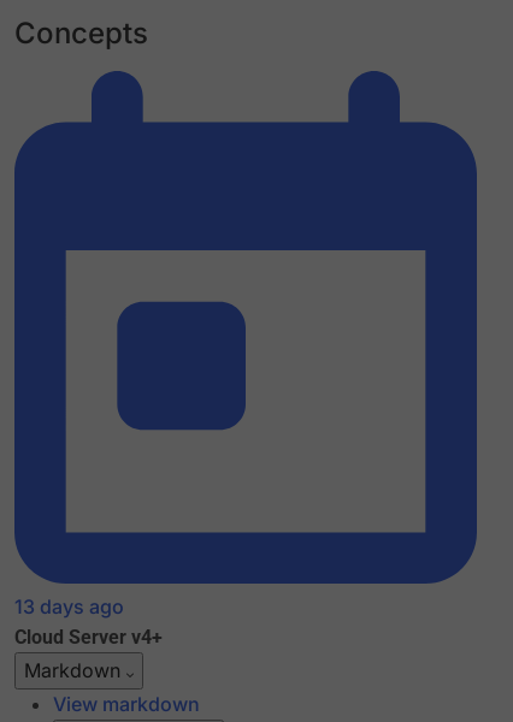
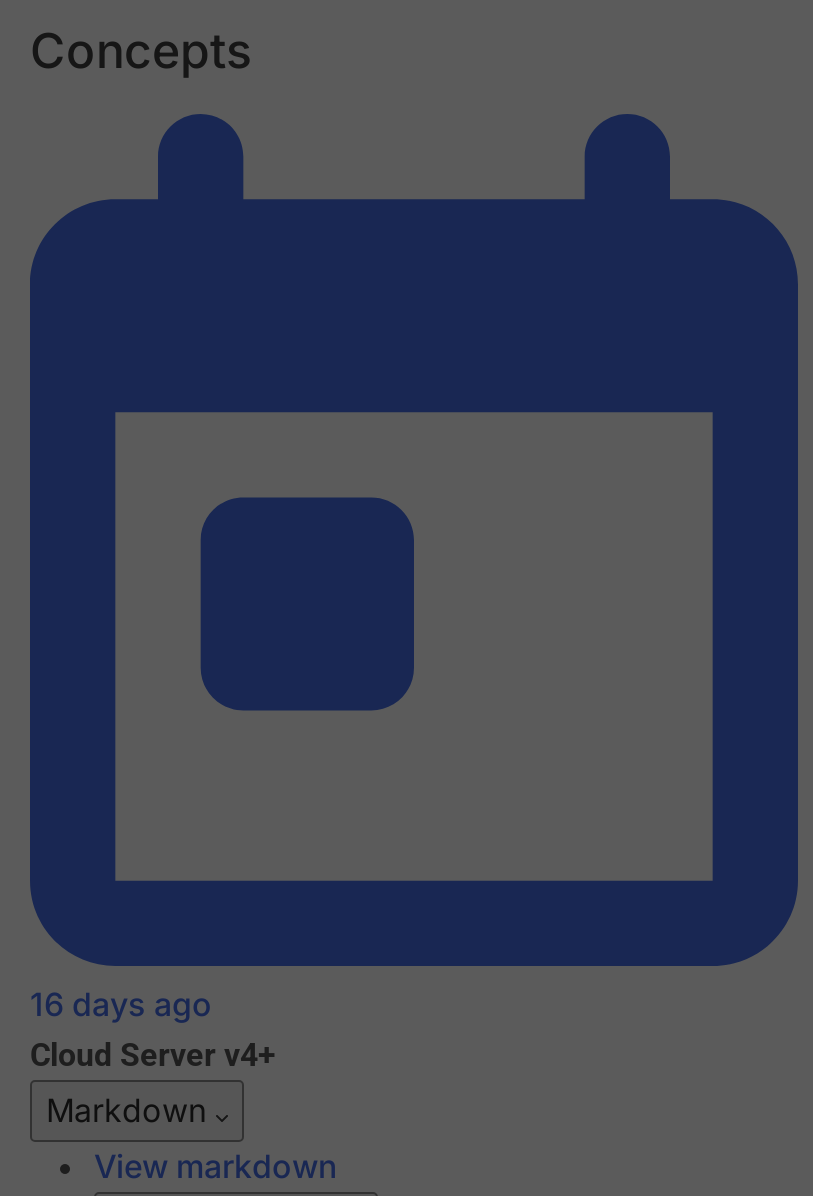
- 13 days ago
+ 16 days ago
